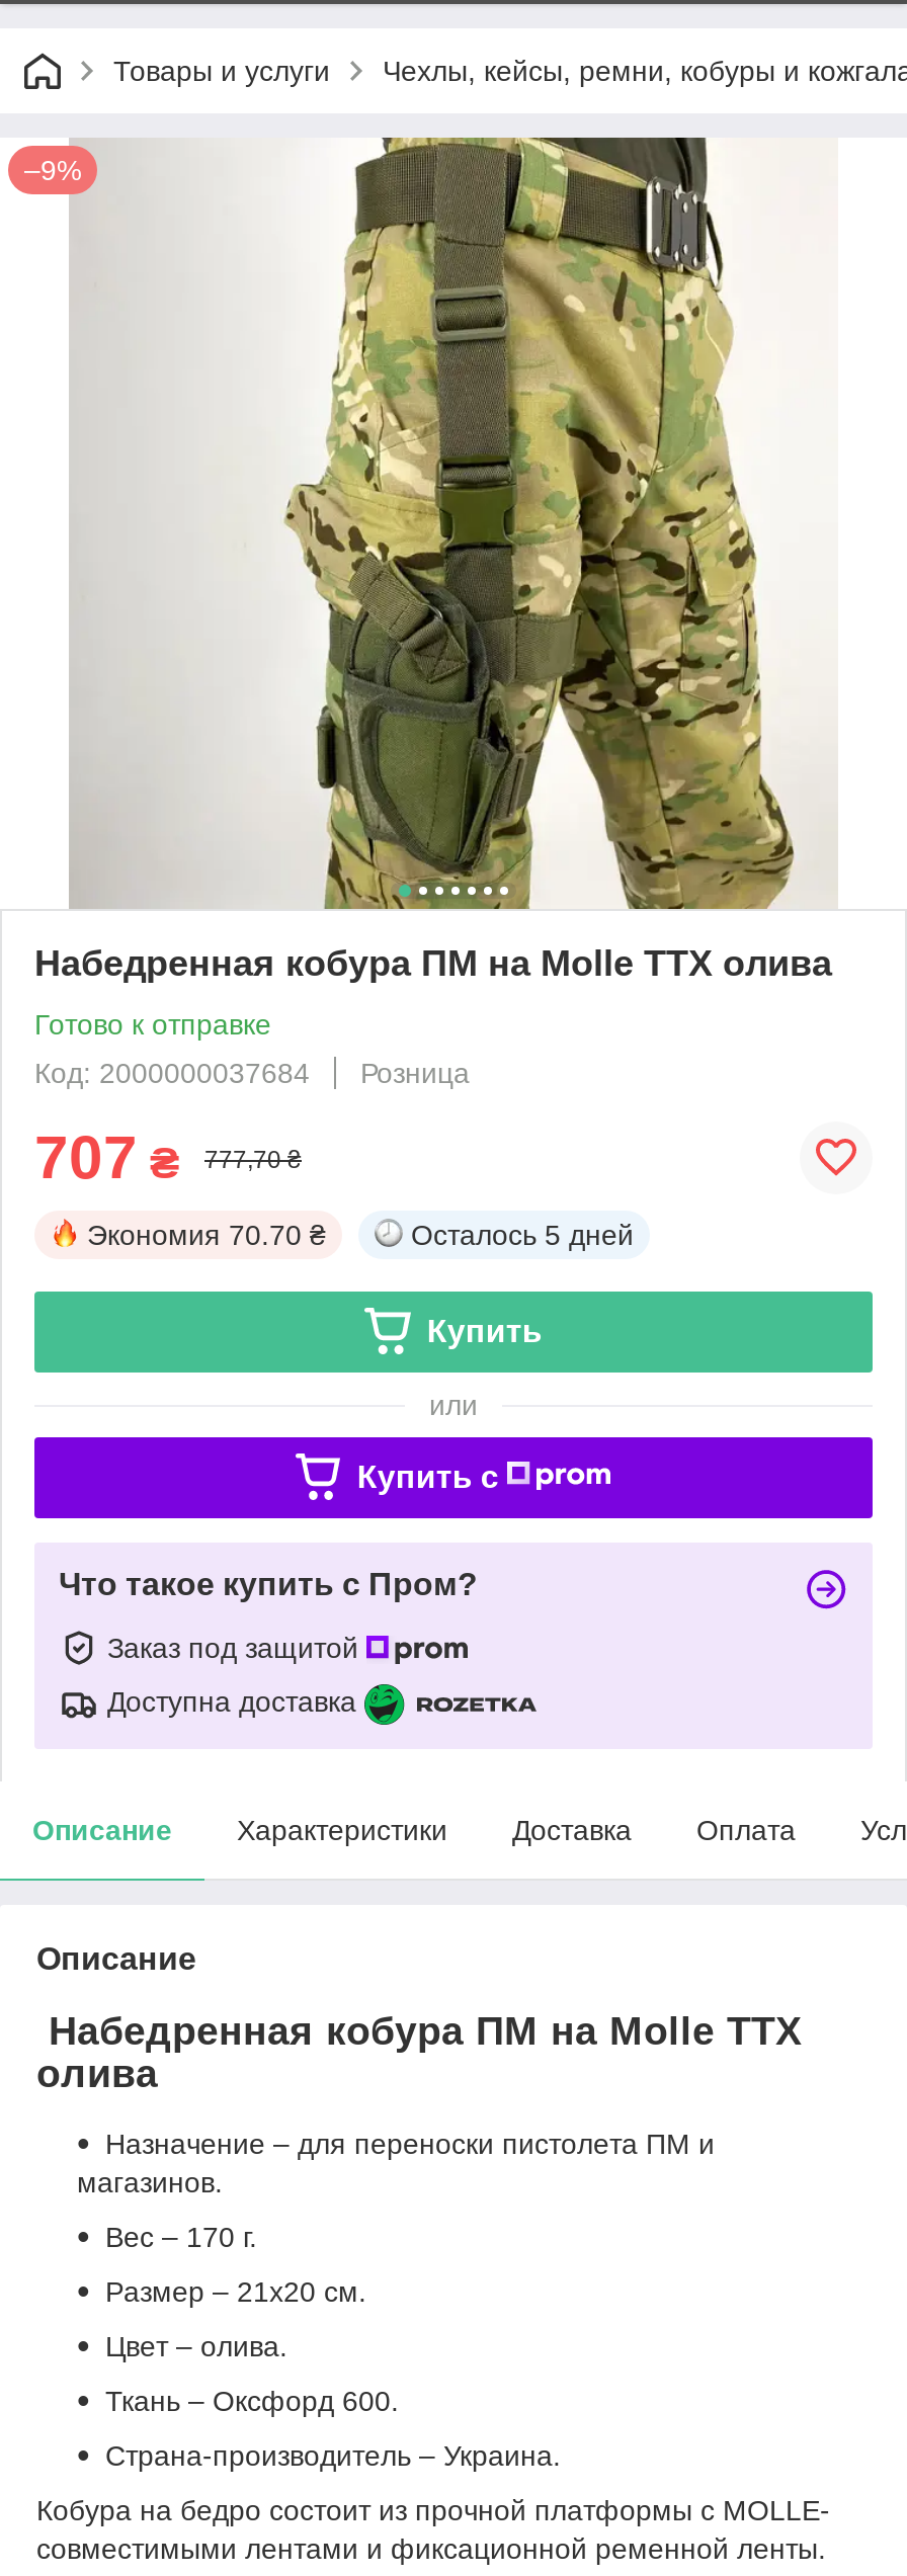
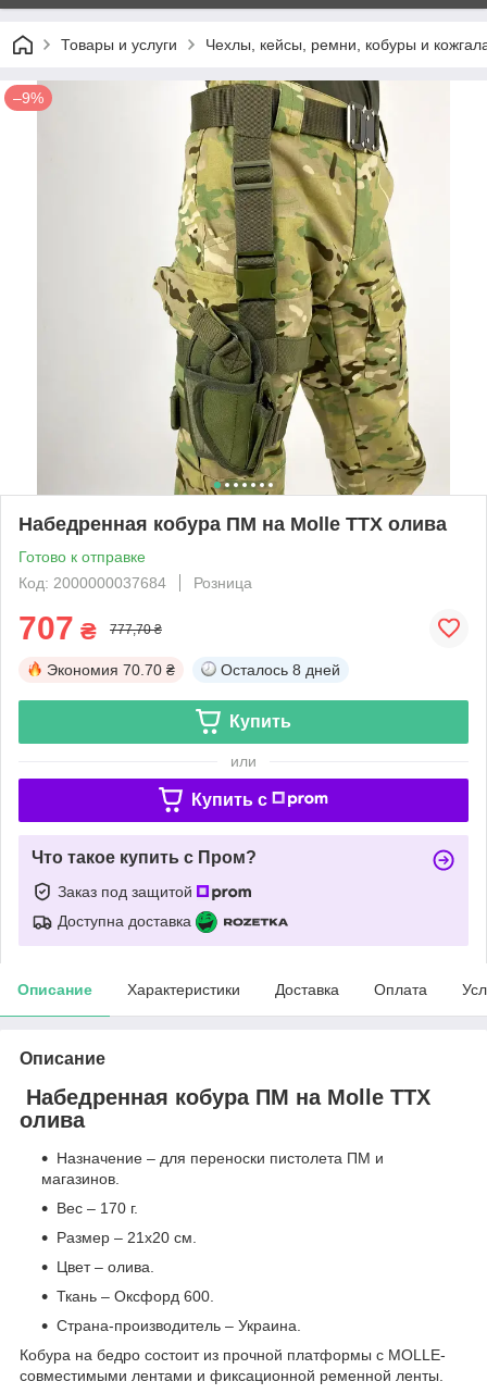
- Осталось 5 дней
+ Осталось 8 дней
